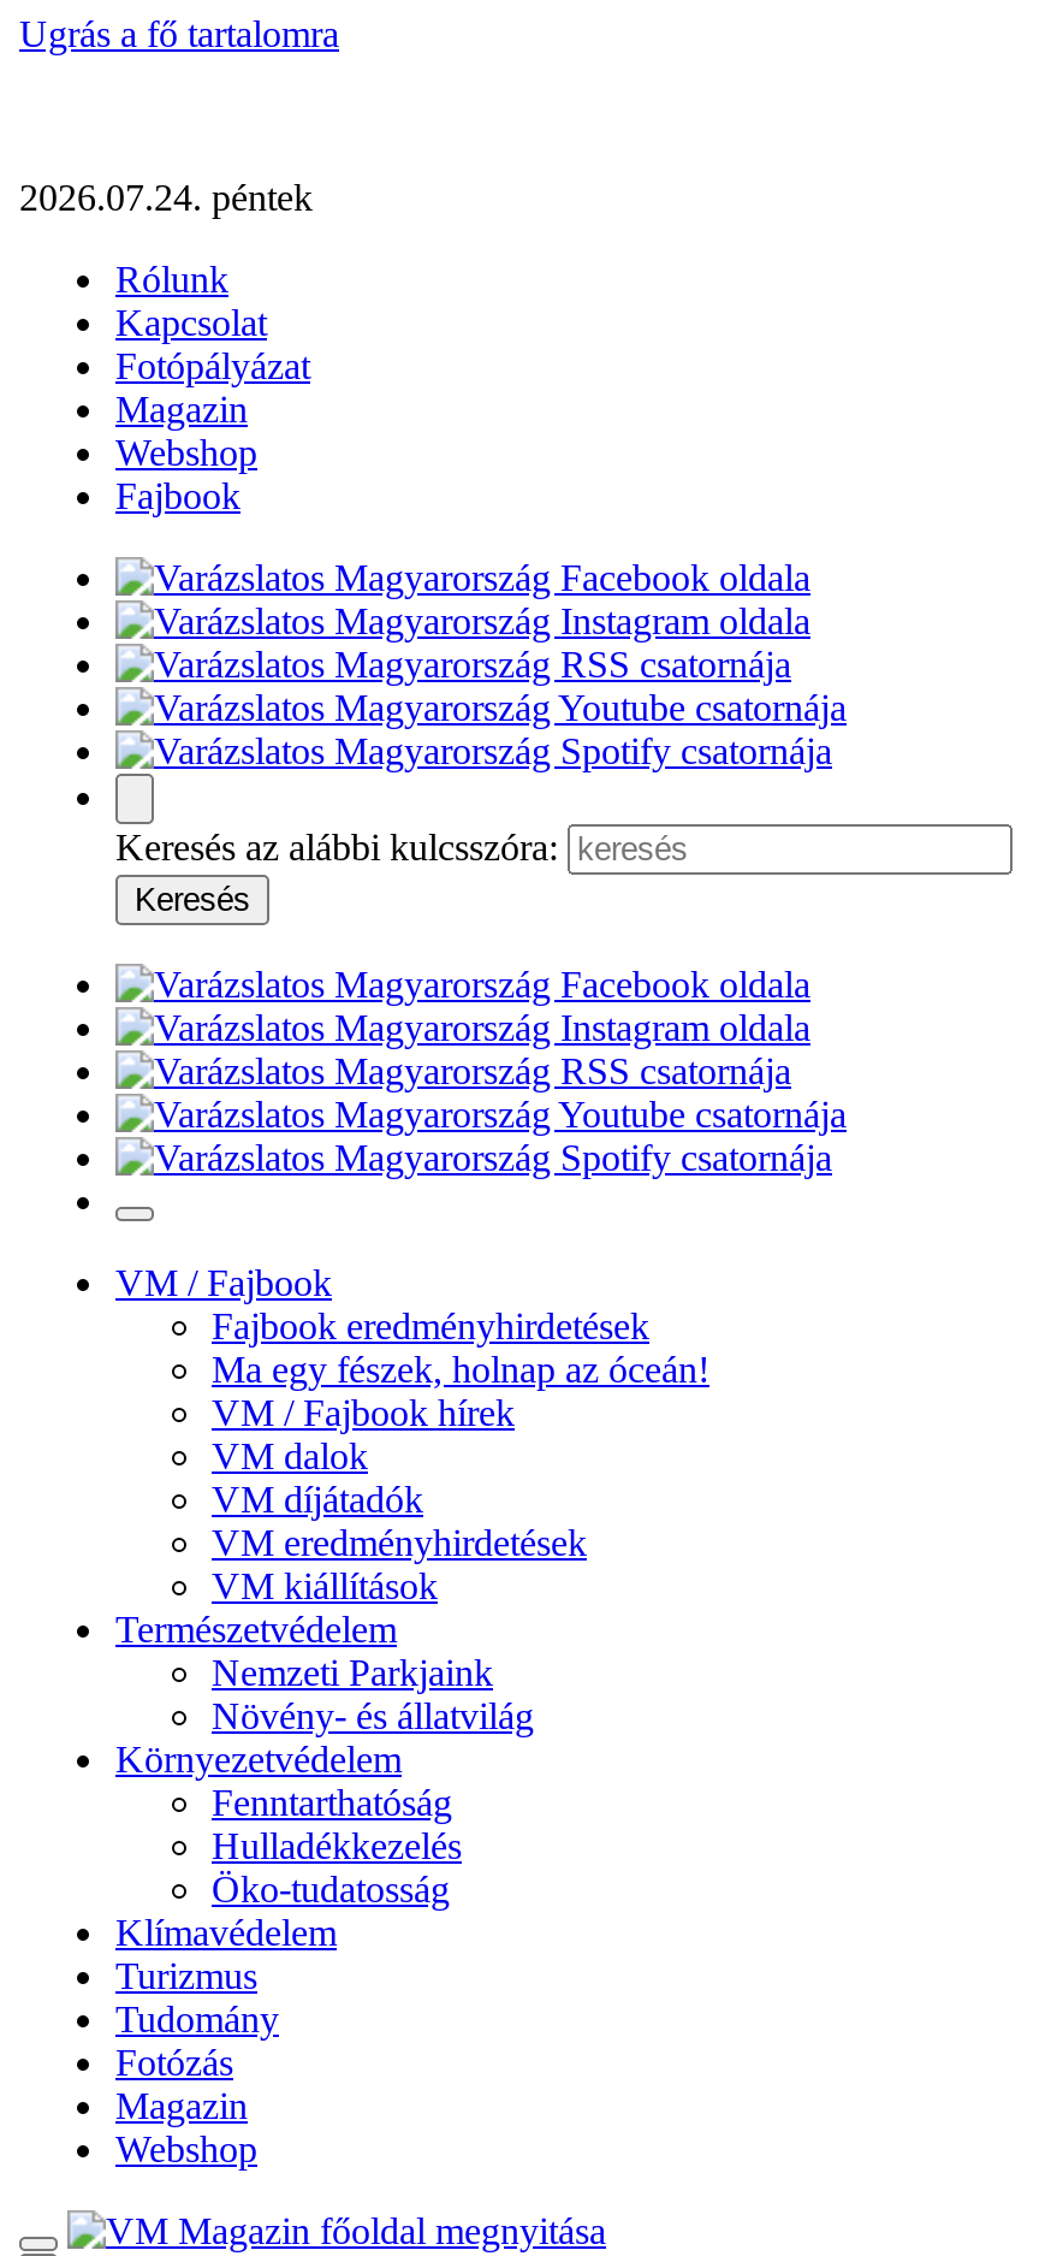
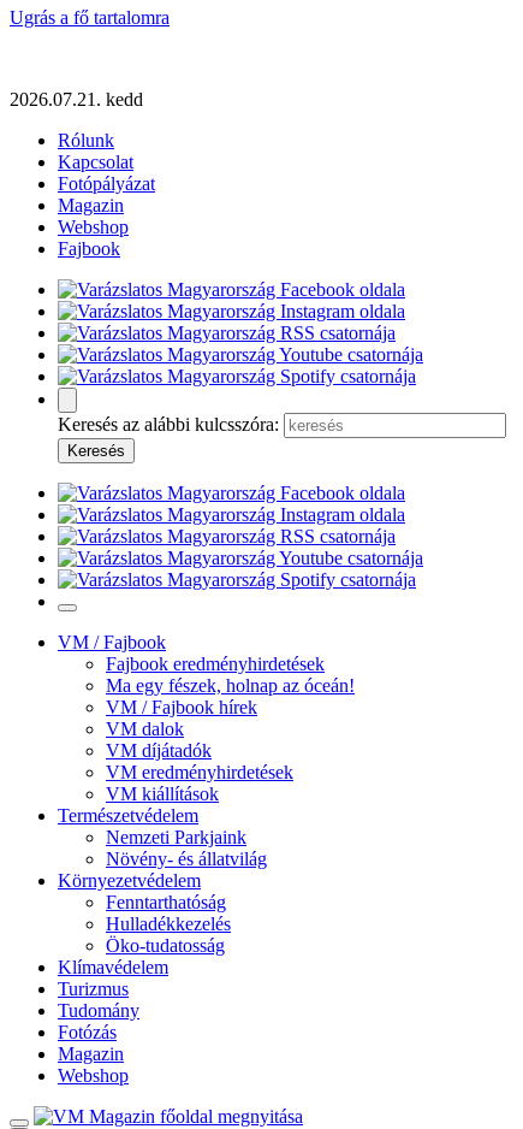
- 2026.07.24. péntek
+ 2026.07.21. kedd
